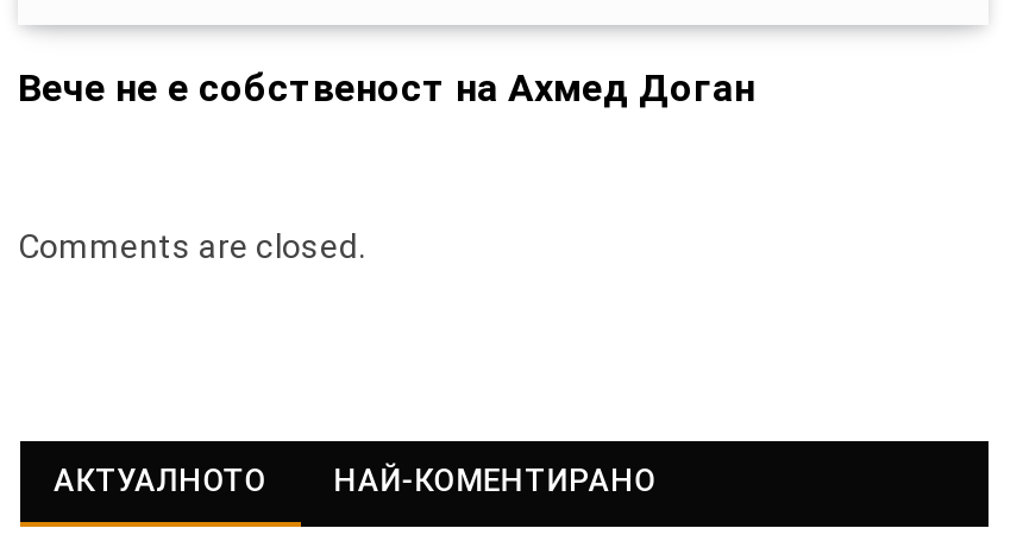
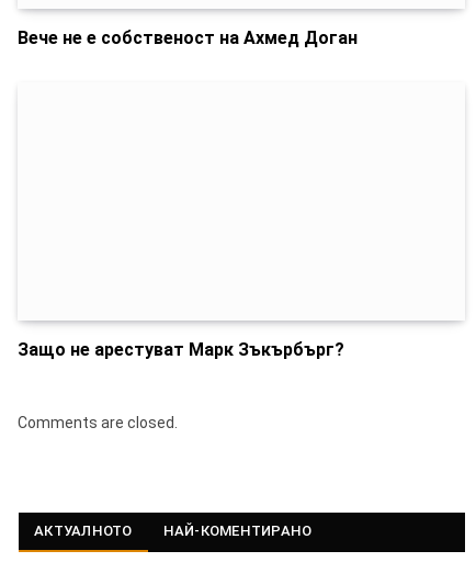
+ Защо не арестуват Марк Зъкърбърг?
